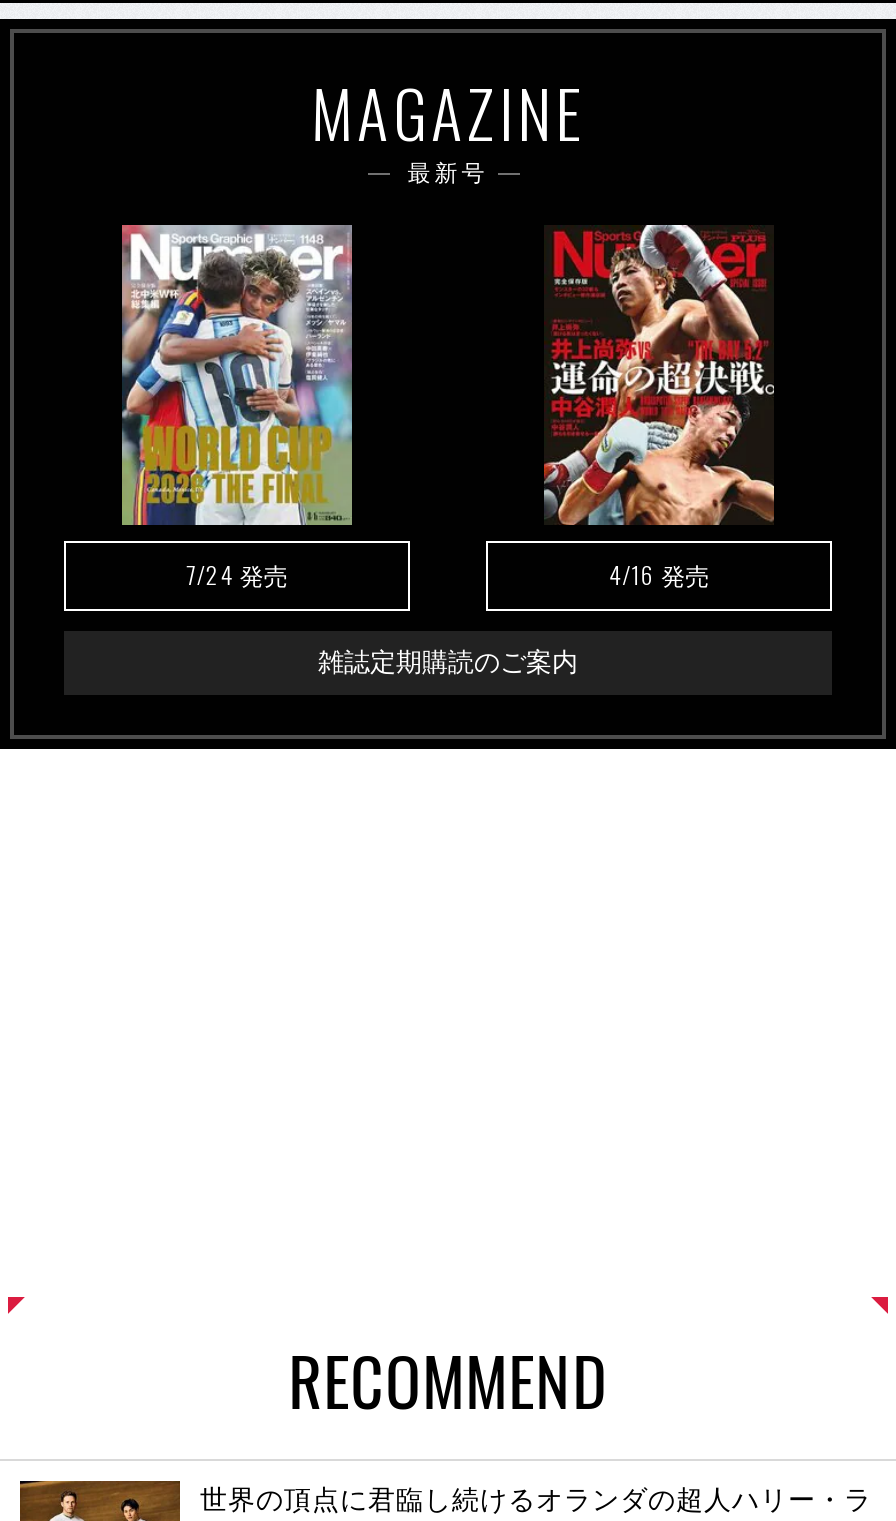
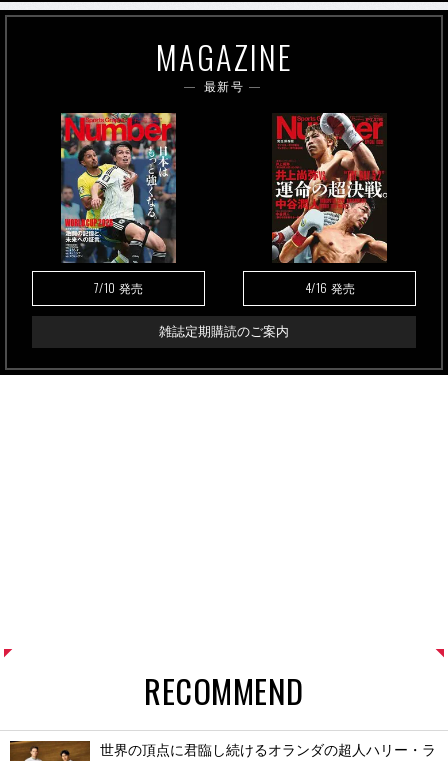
- [image]
- 7/24発売
+ [image]
+ 7/10発売
